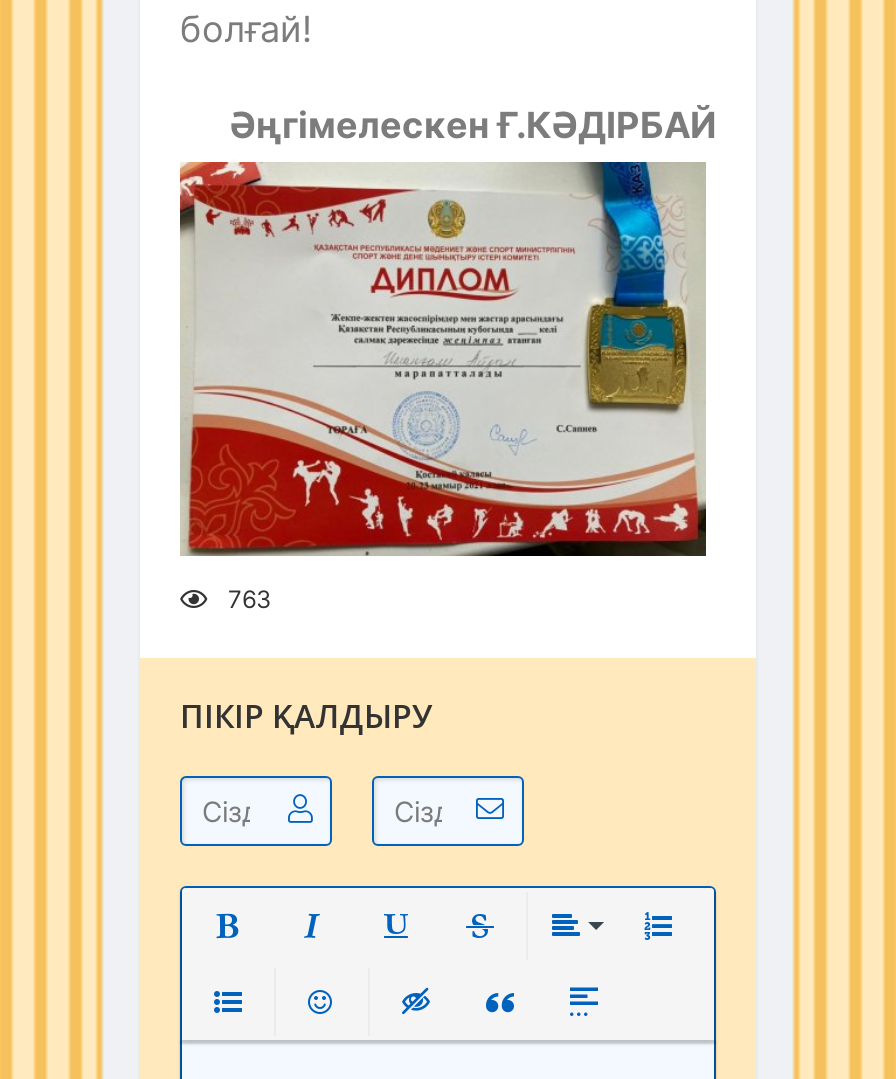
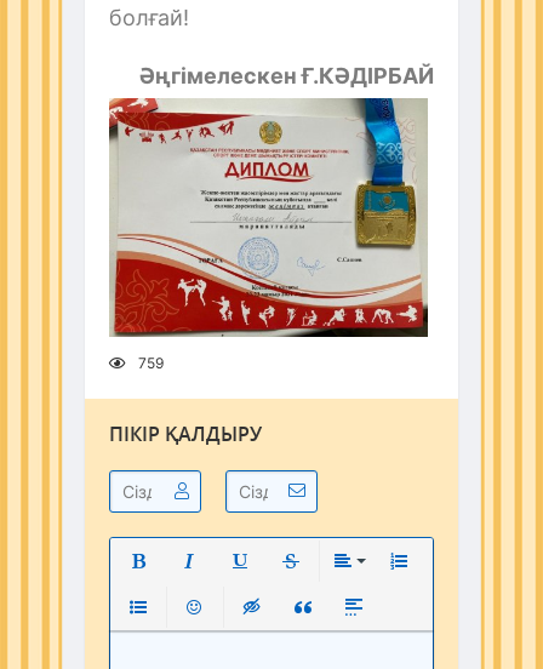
- 763
+ 759
